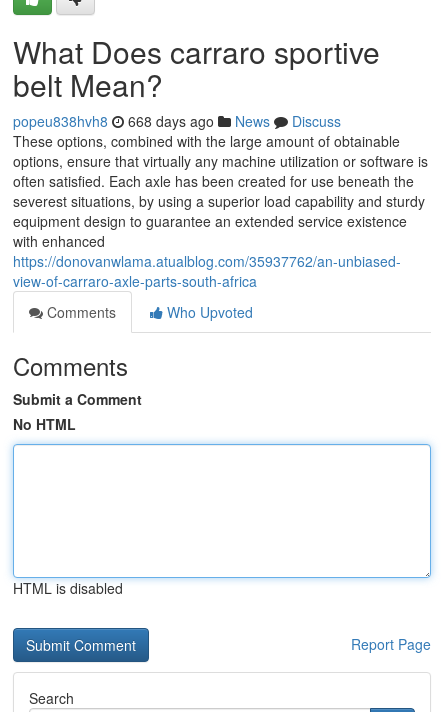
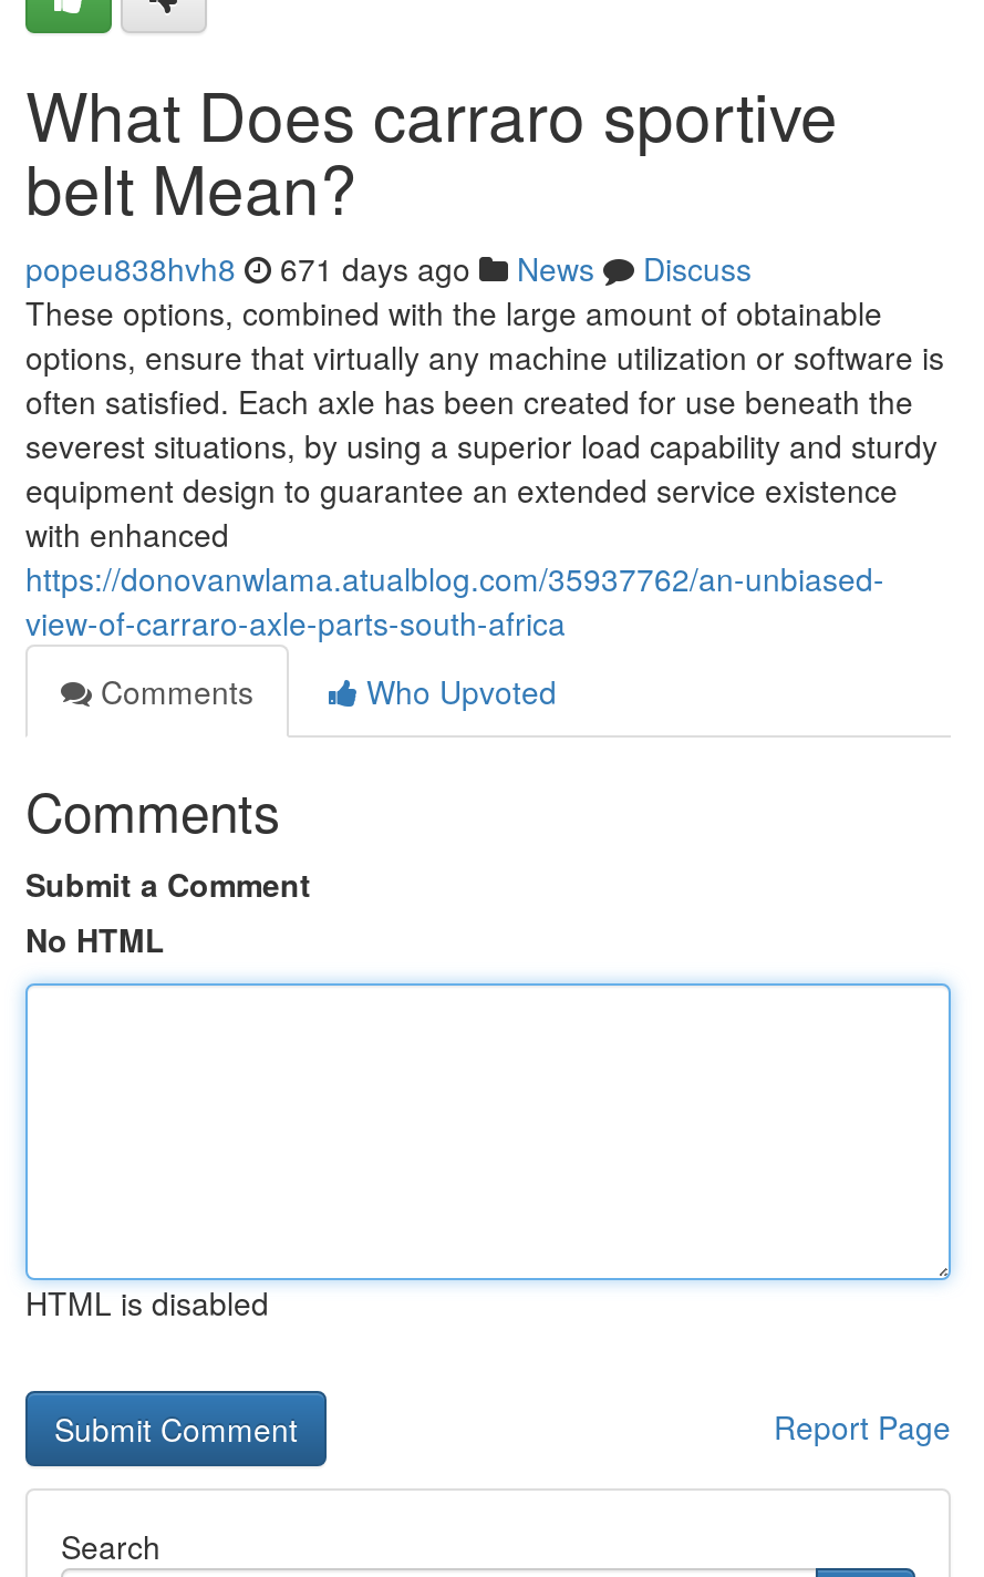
- popeu838hvh8 668 days ago News Discuss
+ popeu838hvh8 671 days ago News Discuss
